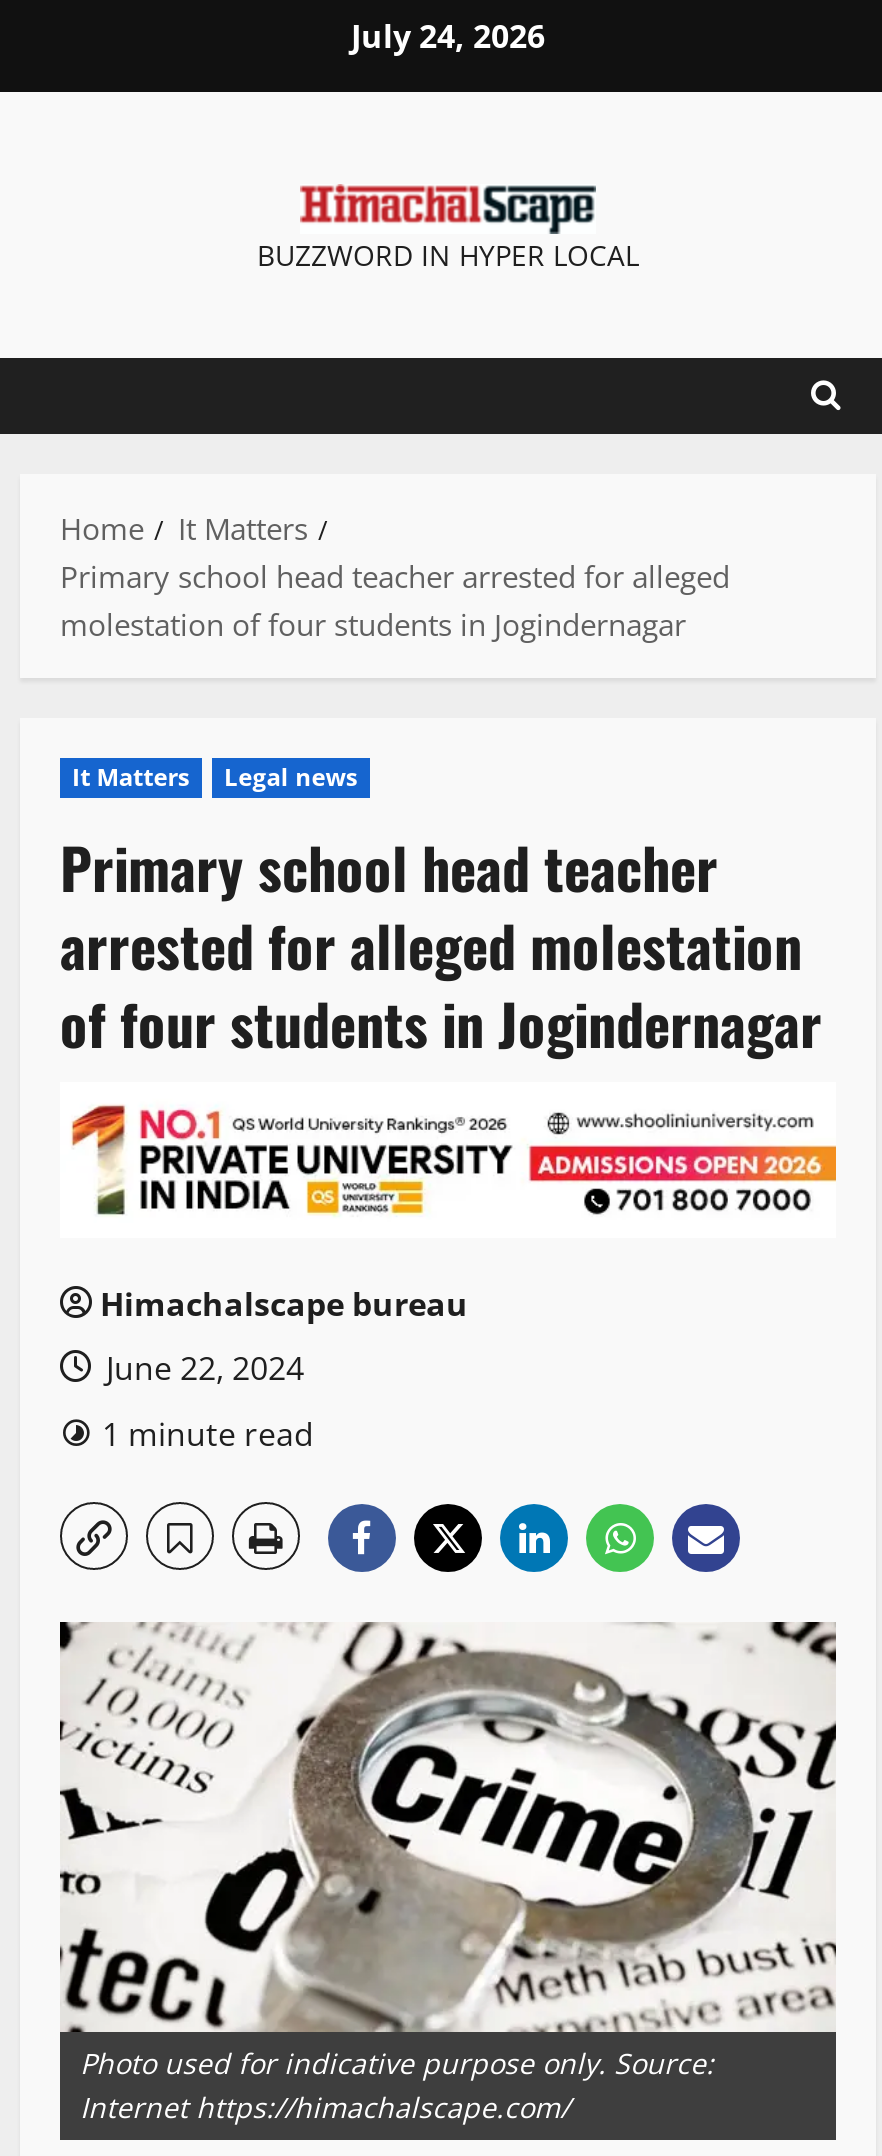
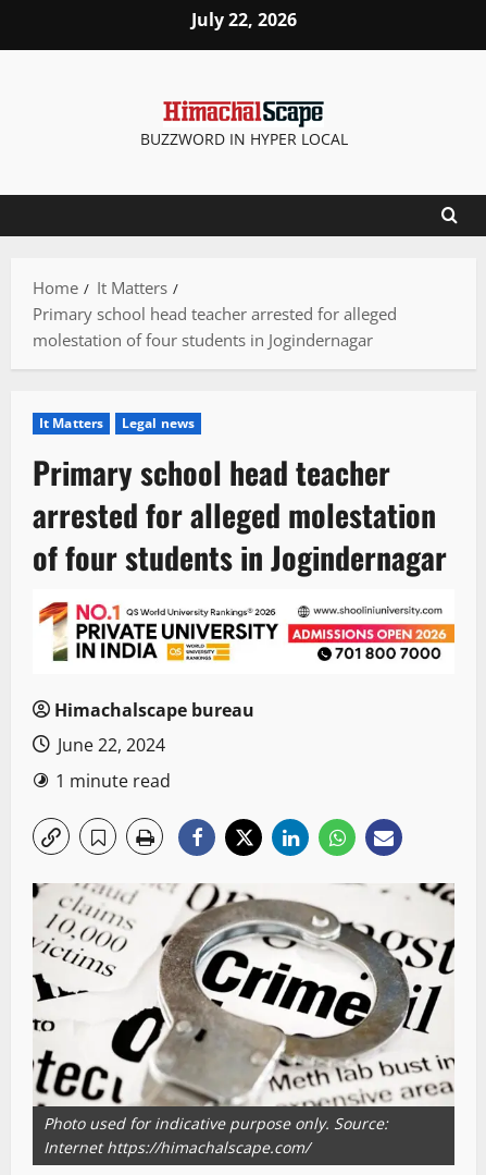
- July 24, 2026
+ July 22, 2026
